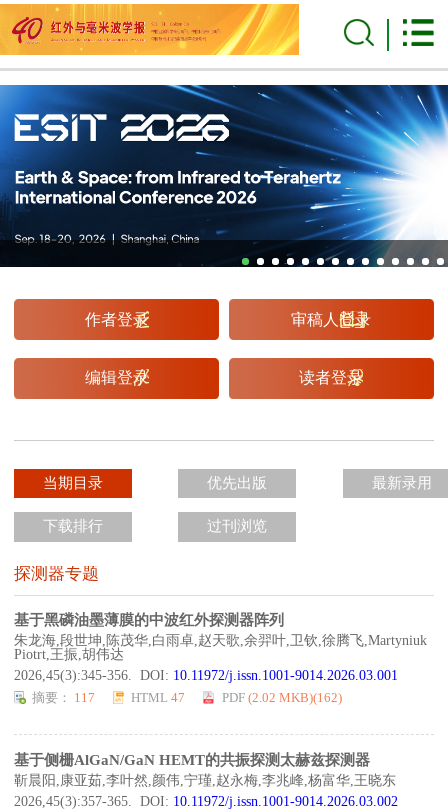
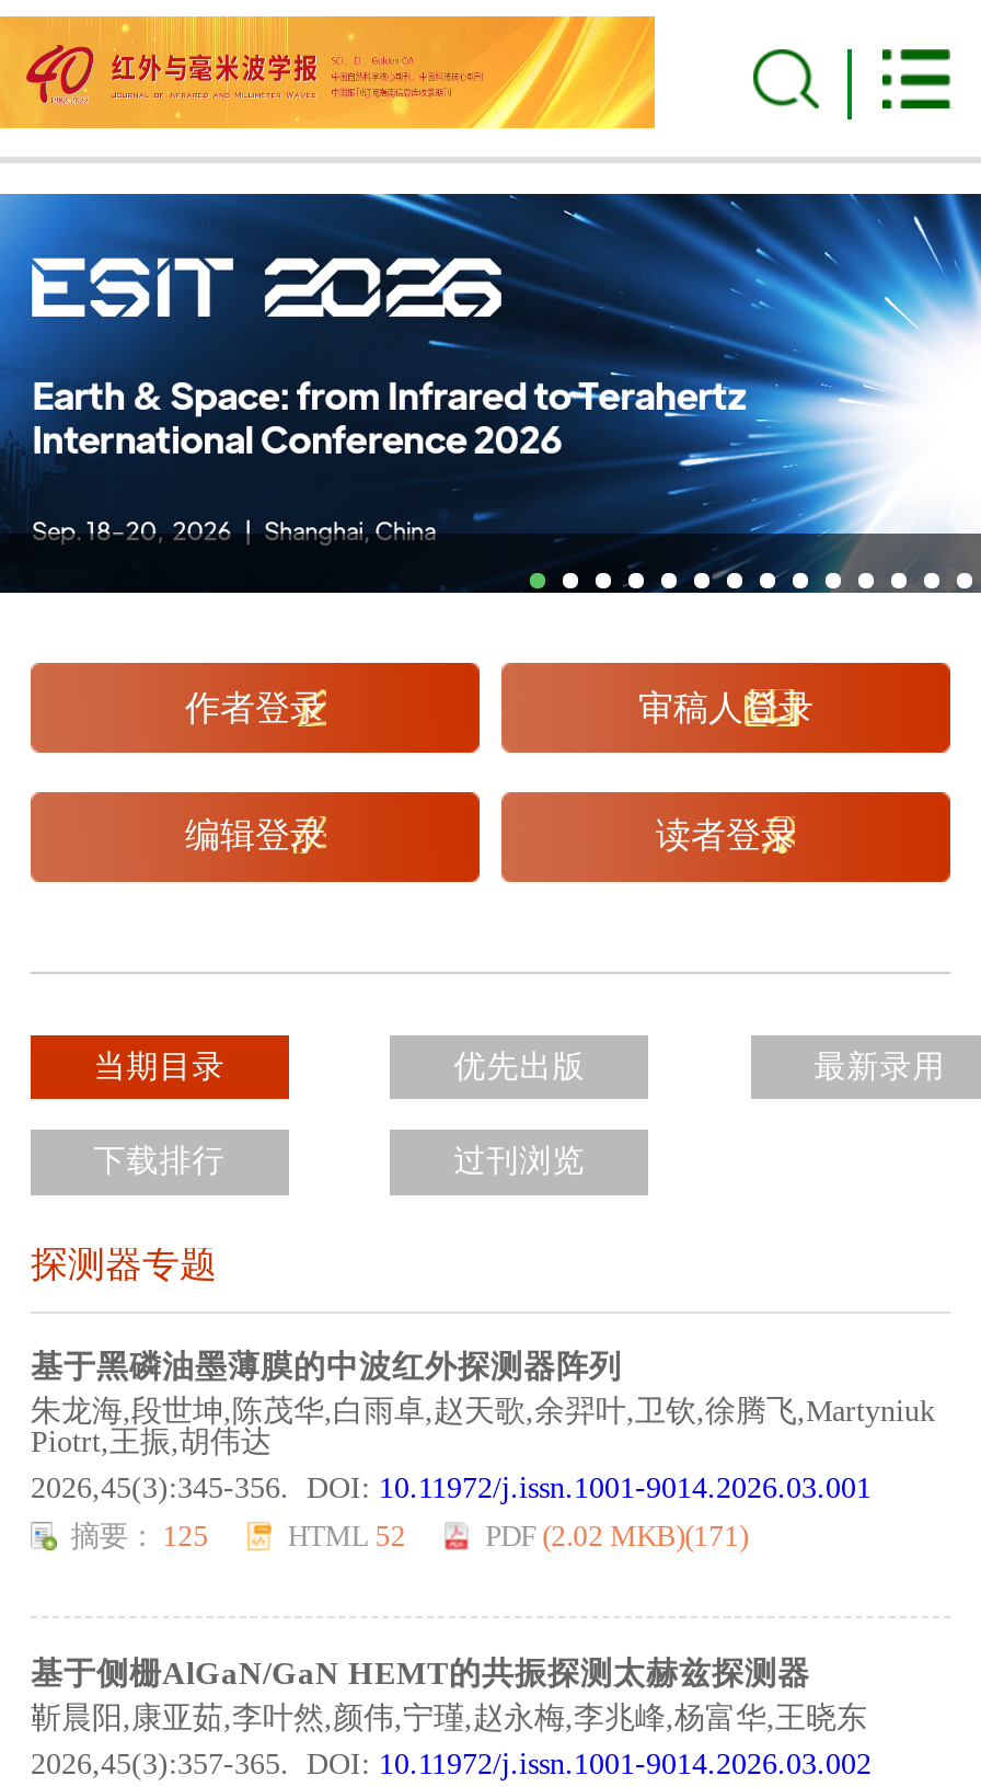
- 摘要：117
+ 摘要：125

- HTML 47
+ HTML 52

- PDF (2.02 MKB)(162)
+ PDF (2.02 MKB)(171)
